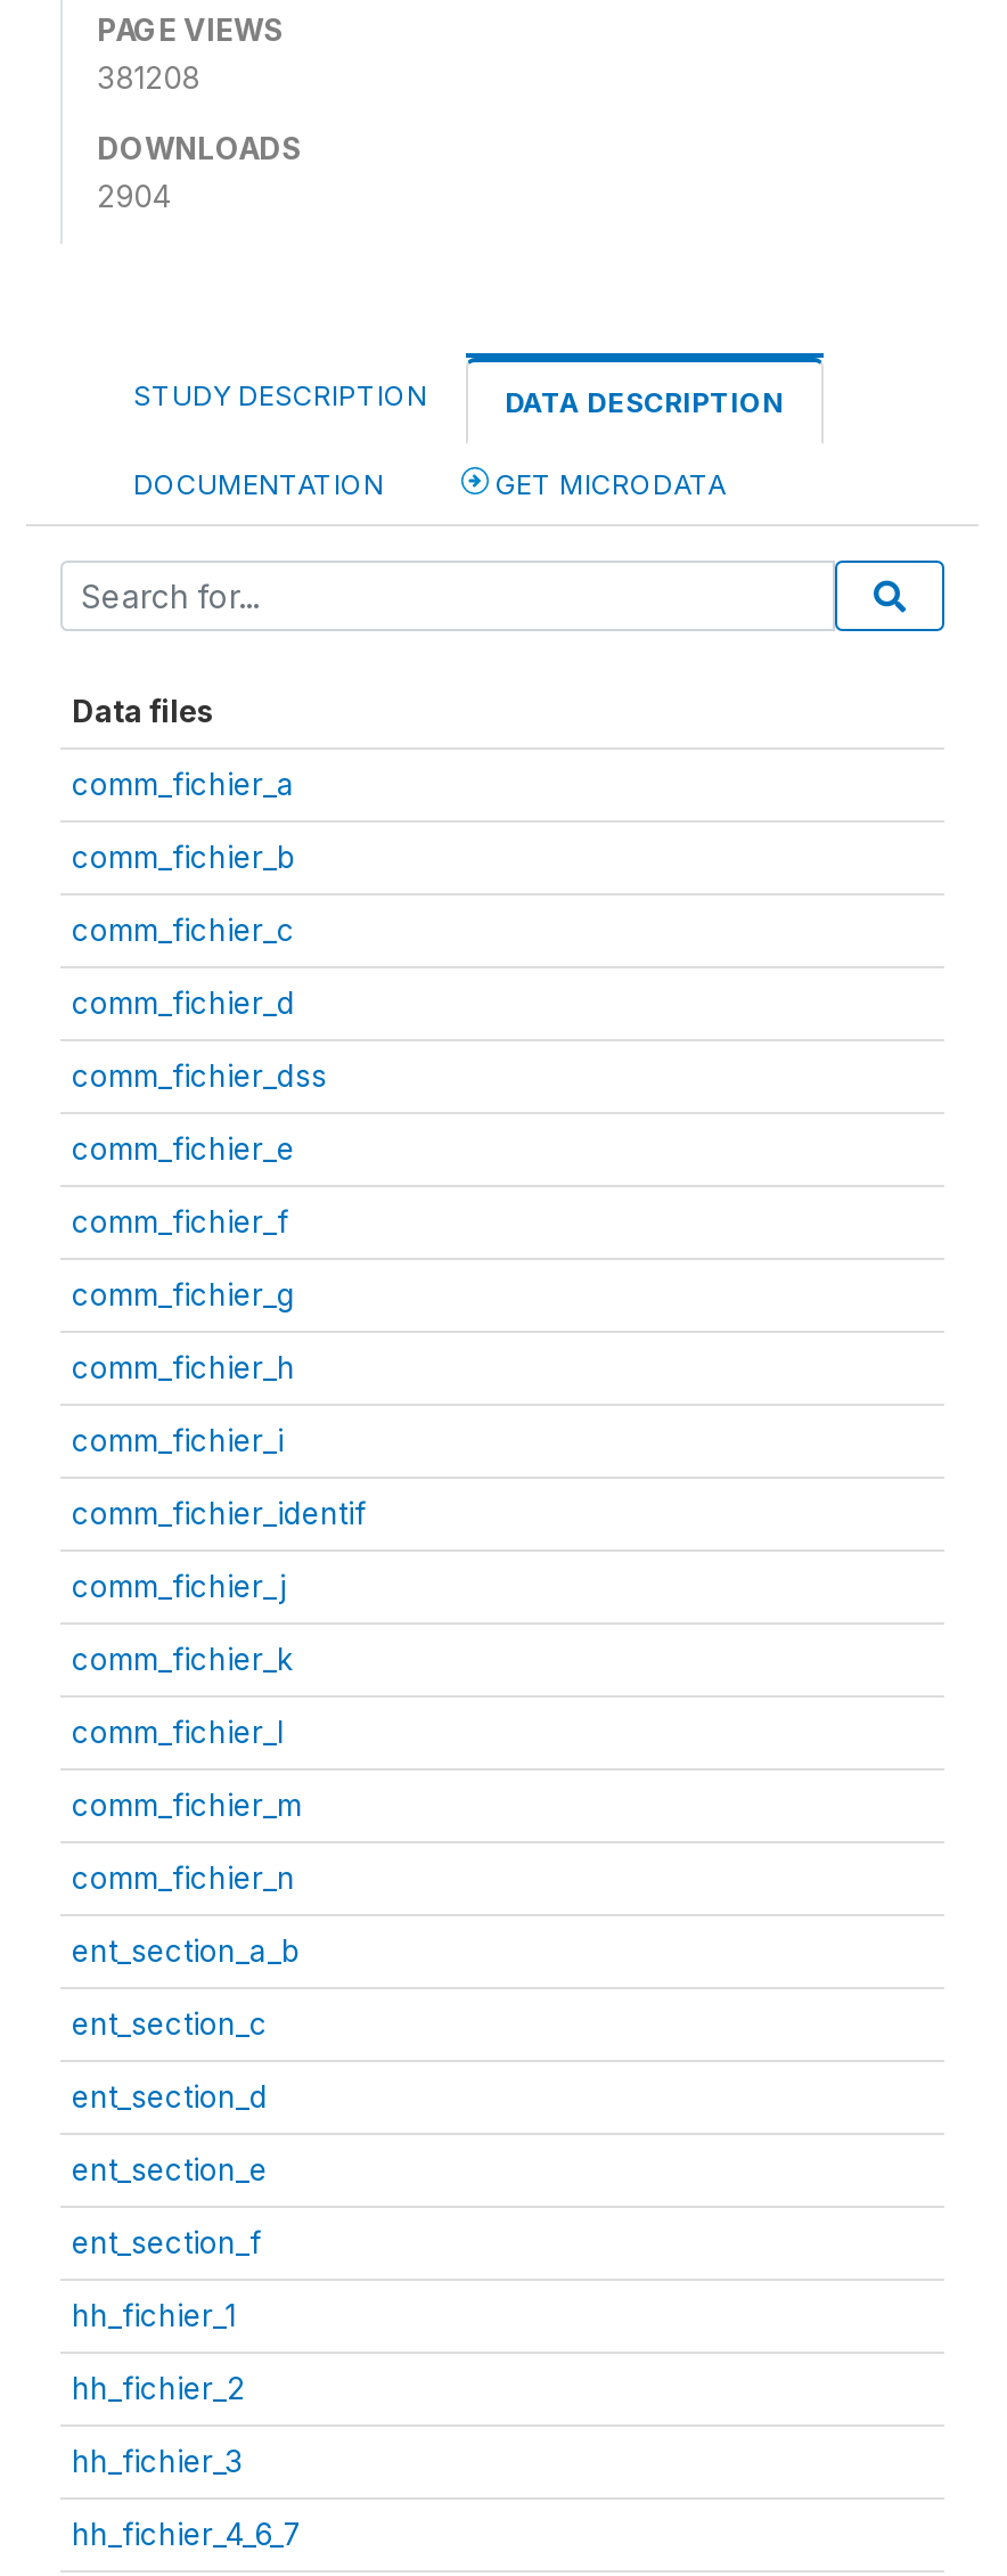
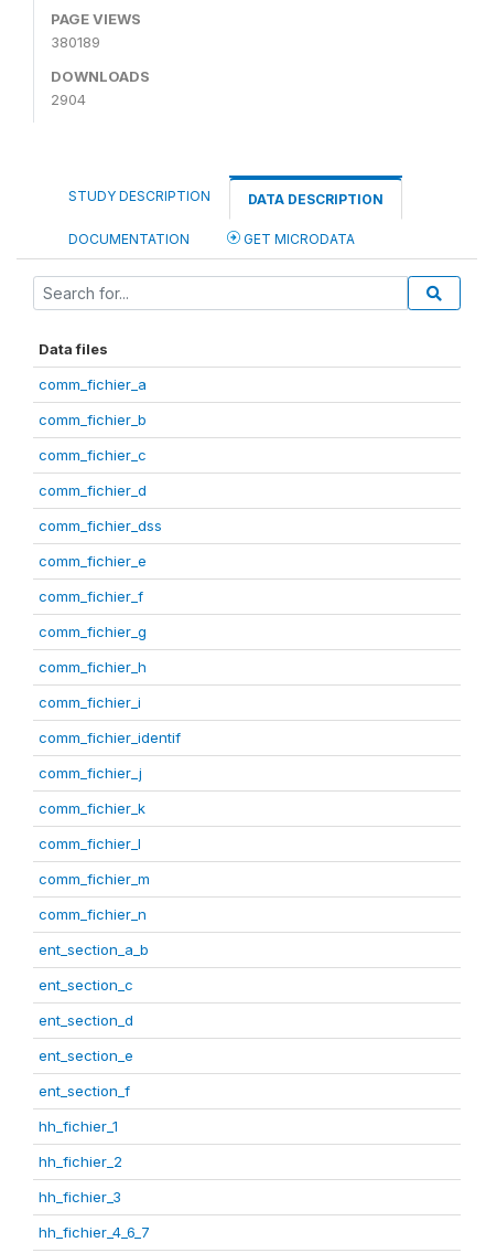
- 381208
+ 380189
